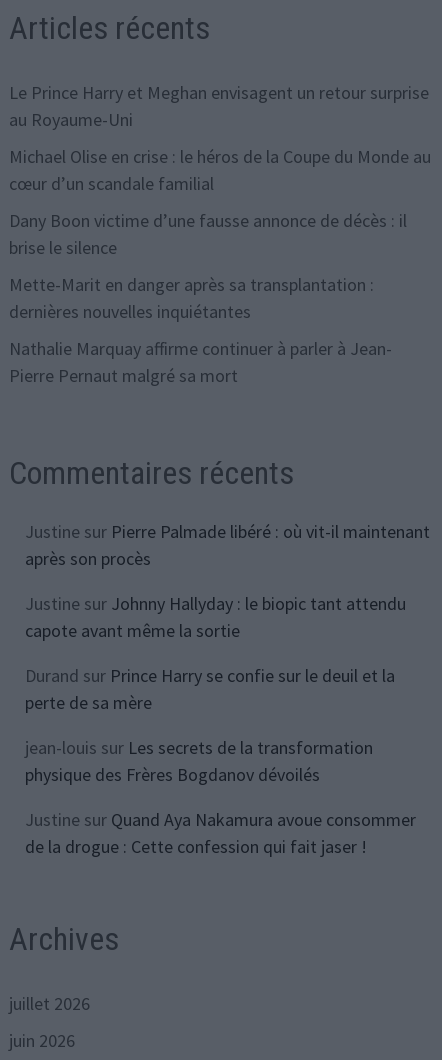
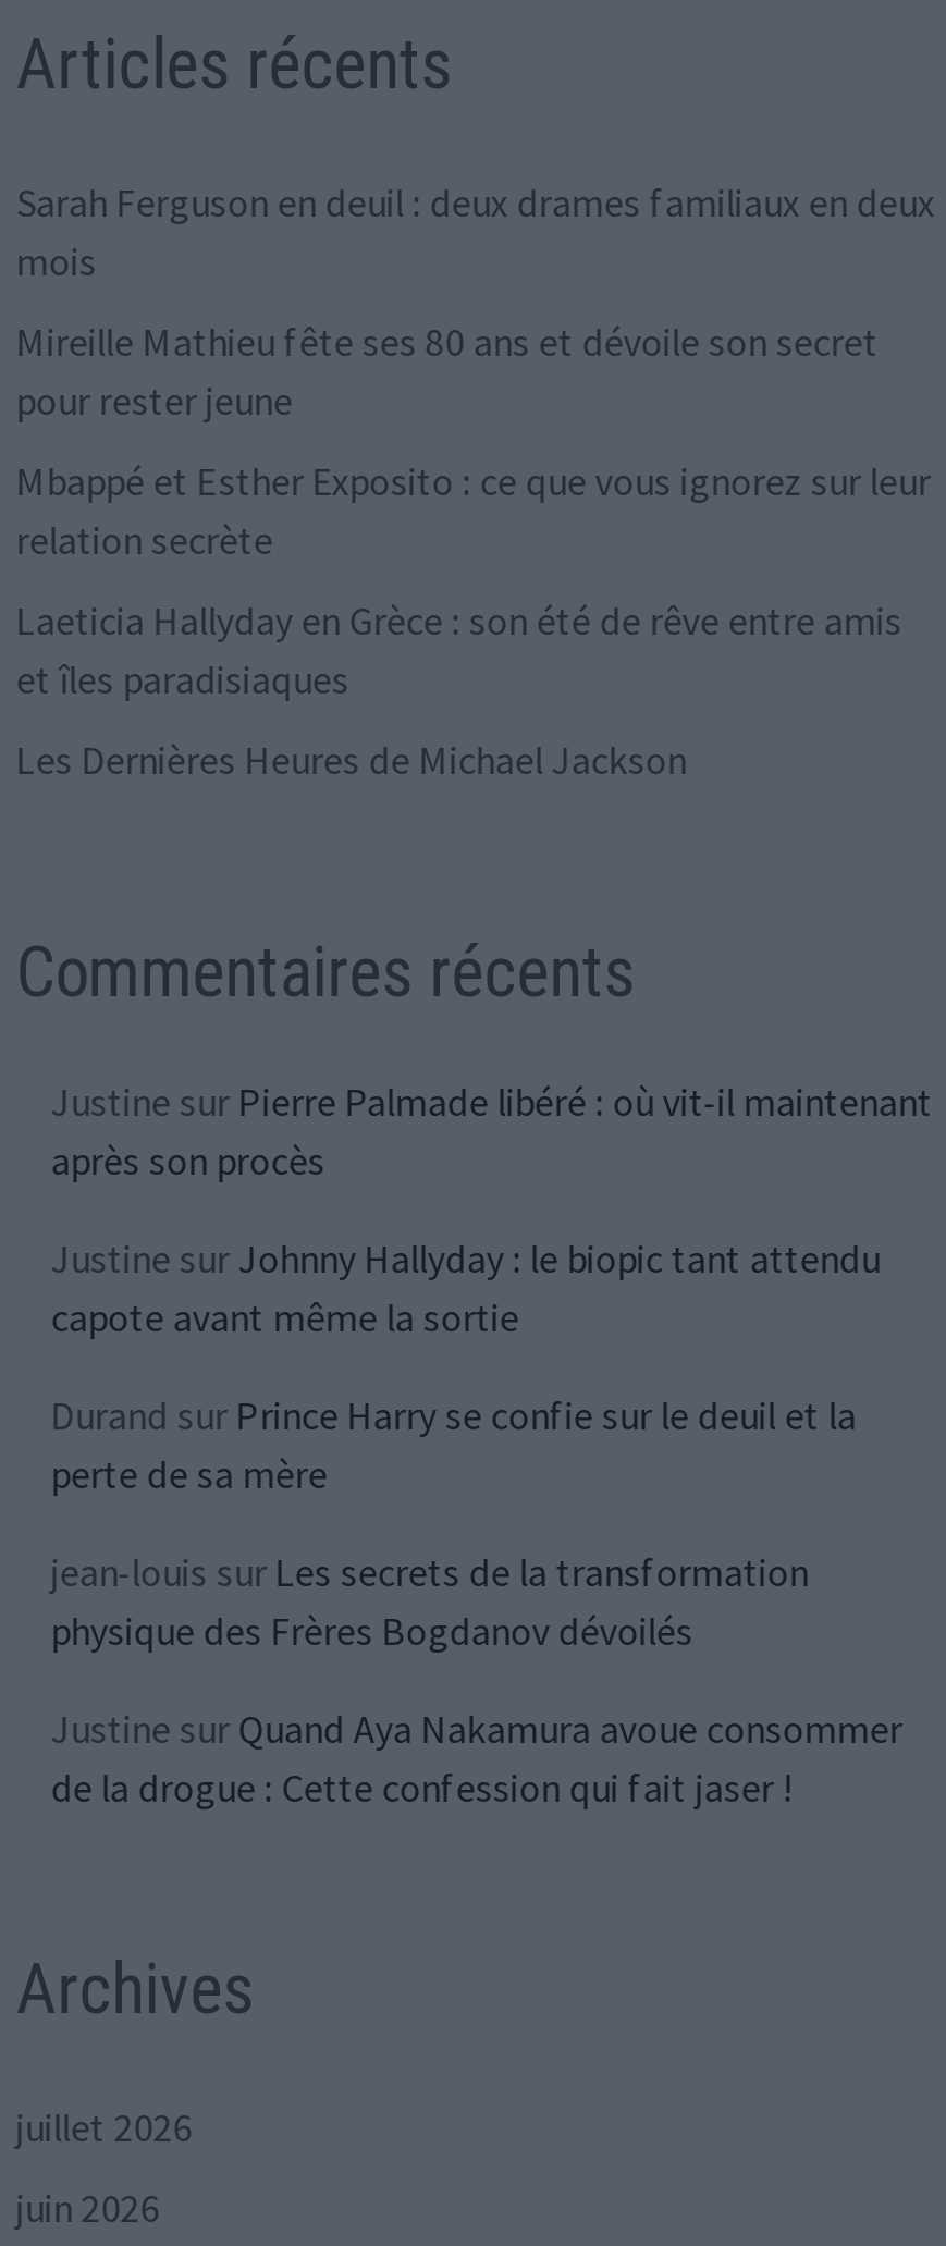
- Le Prince Harry et Meghan envisagent un retour surprise
- au Royaume-Uni
+ Sarah Ferguson en deuil : deux drames familiaux en deux
+ mois

- Michael Olise en crise : le héros de la Coupe du Monde au
- cœur d’un scandale familial
+ Mireille Mathieu fête ses 80 ans et dévoile son secret
+ pour rester jeune

- Dany Boon victime d’une fausse annonce de décès : il
- brise le silence
+ Mbappé et Esther Exposito : ce que vous ignorez sur leur
+ relation secrète

- Mette-Marit en danger après sa transplantation :
- dernières nouvelles inquiétantes
+ Laeticia Hallyday en Grèce : son été de rêve entre amis
+ et îles paradisiaques

- Nathalie Marquay affirme continuer à parler à Jean-
- Pierre Pernaut malgré sa mort
+ Les Dernières Heures de Michael Jackson
